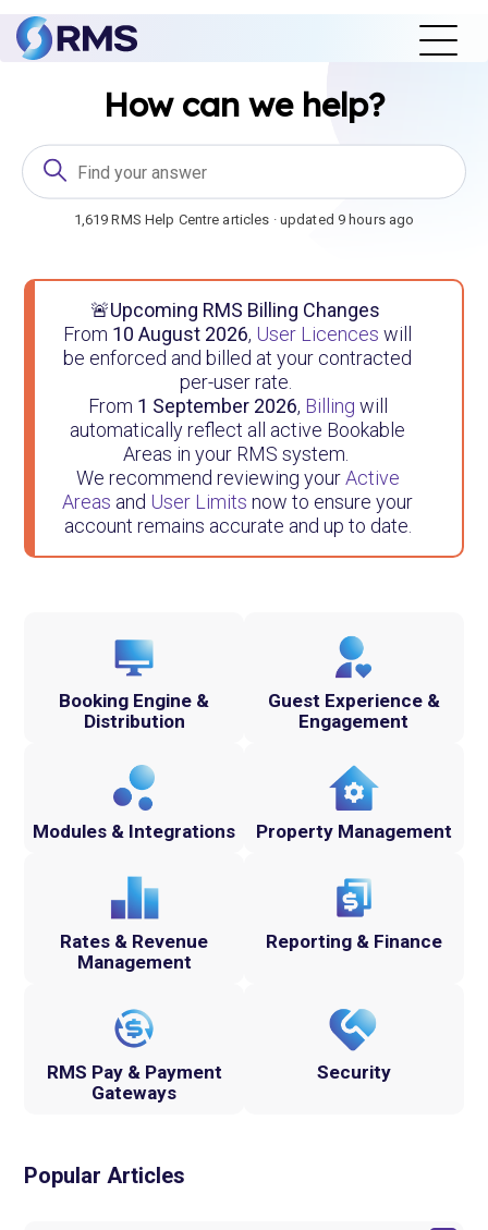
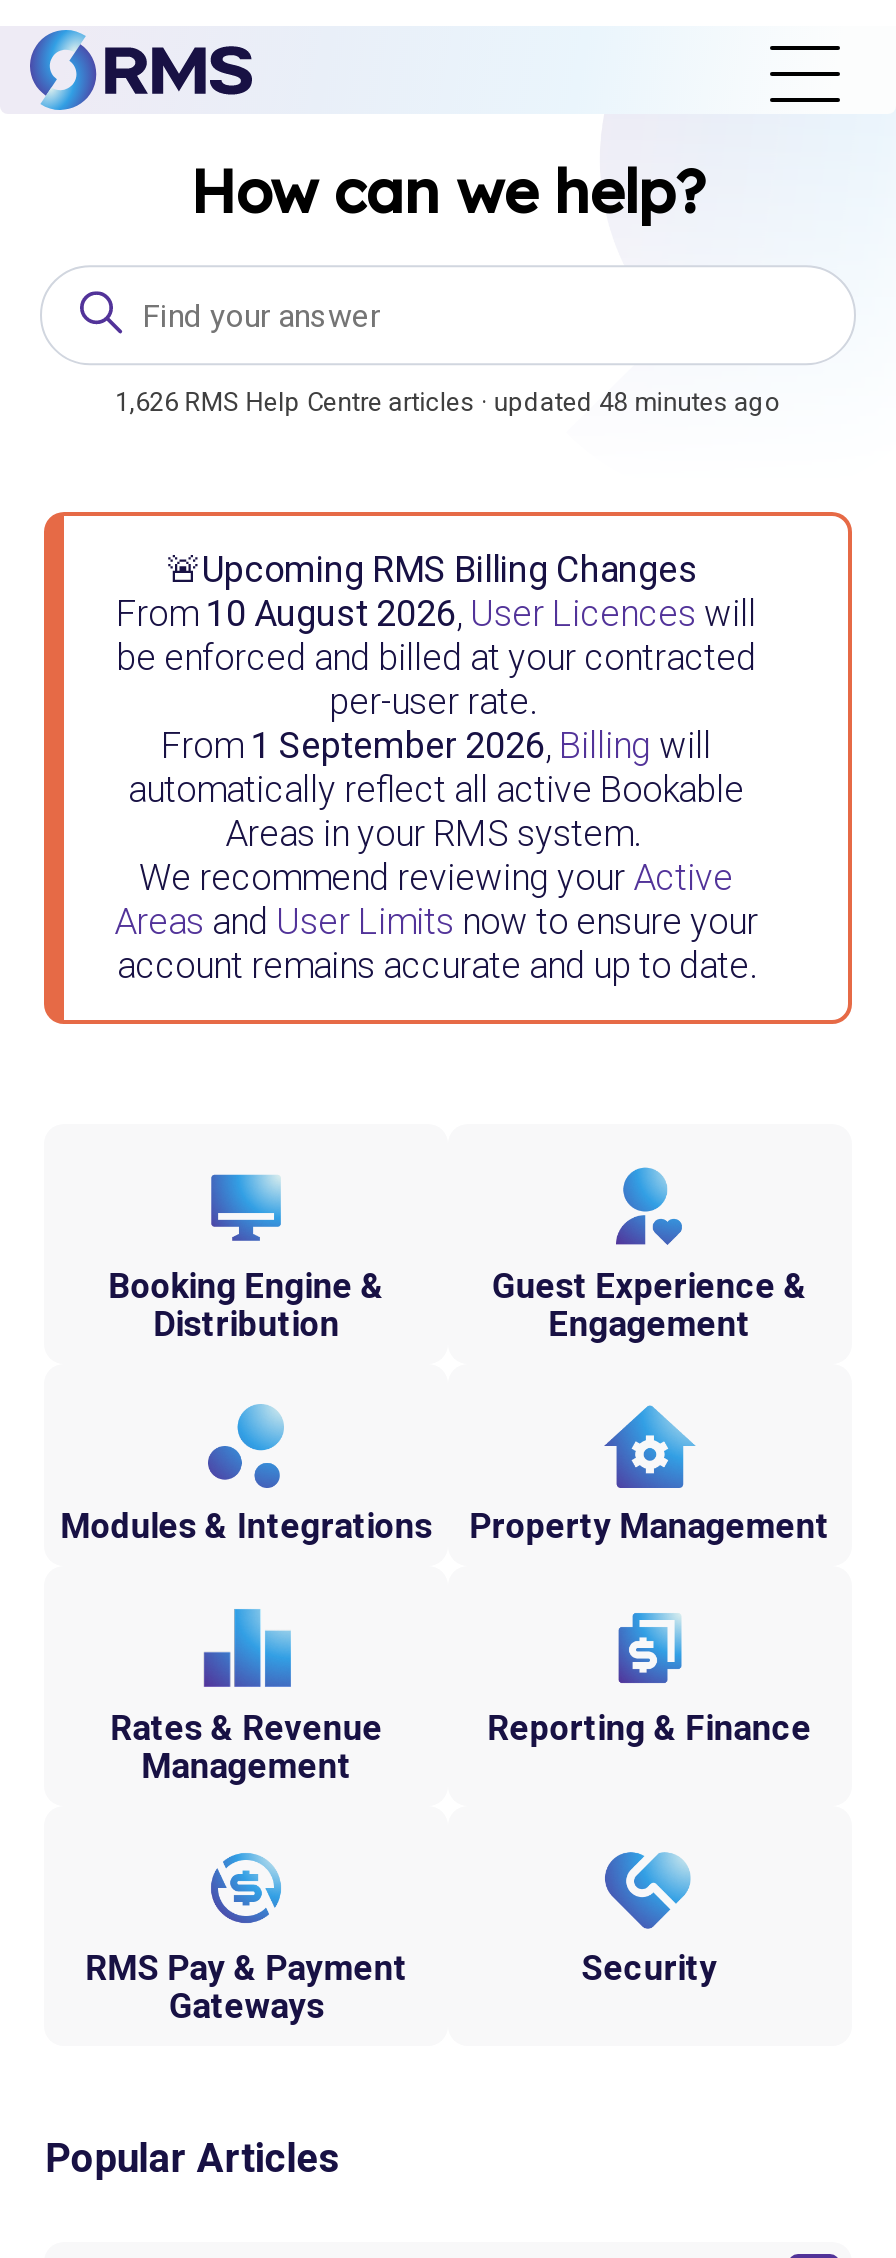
- 1,619 RMS Help Centre articles · updated 9 hours ago
+ 1,626 RMS Help Centre articles · updated 48 minutes ago
